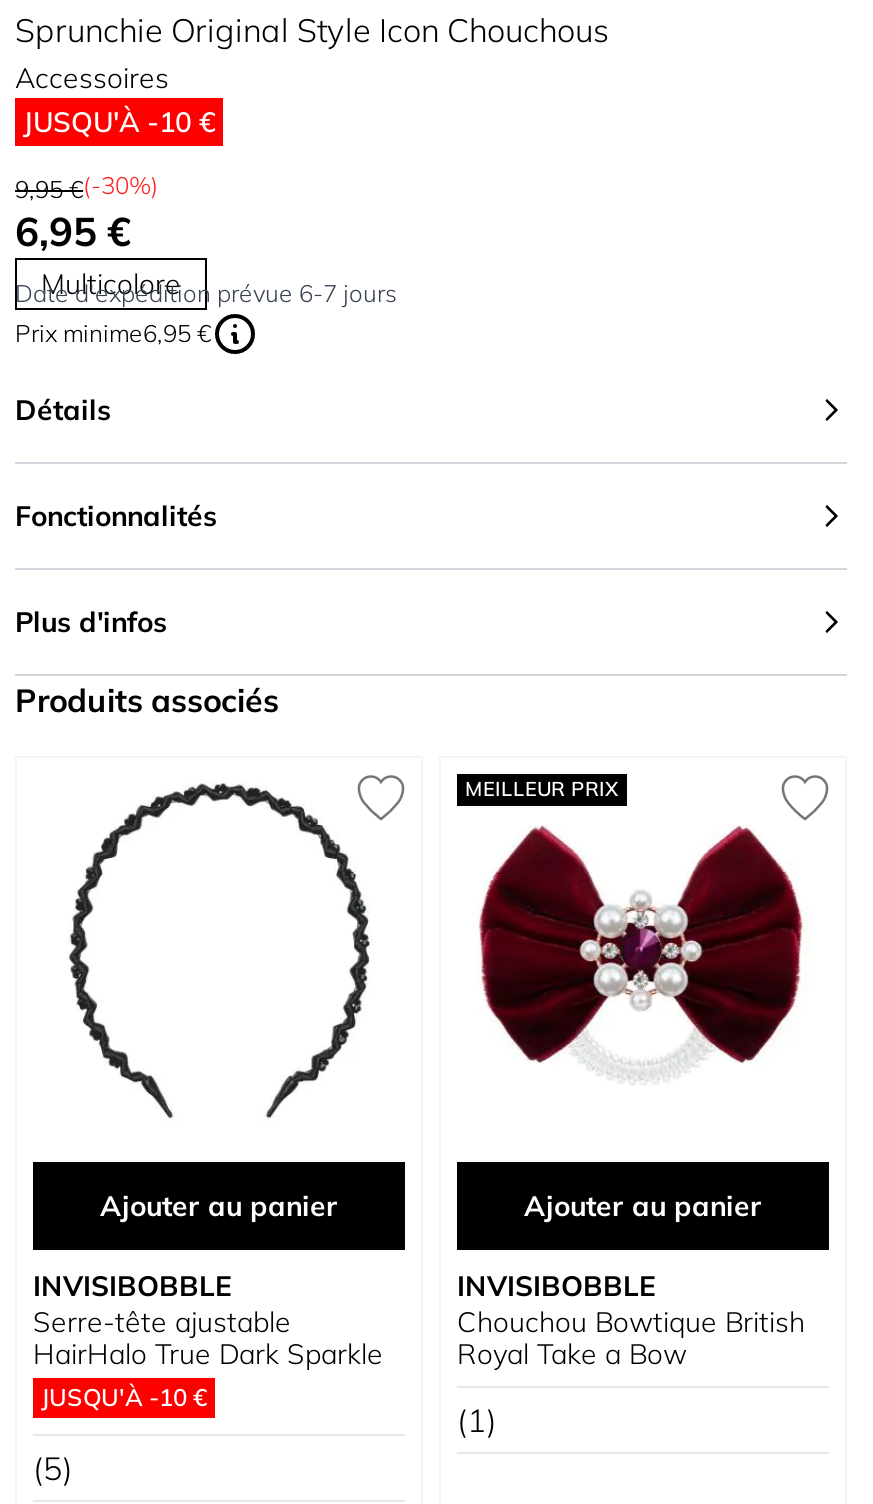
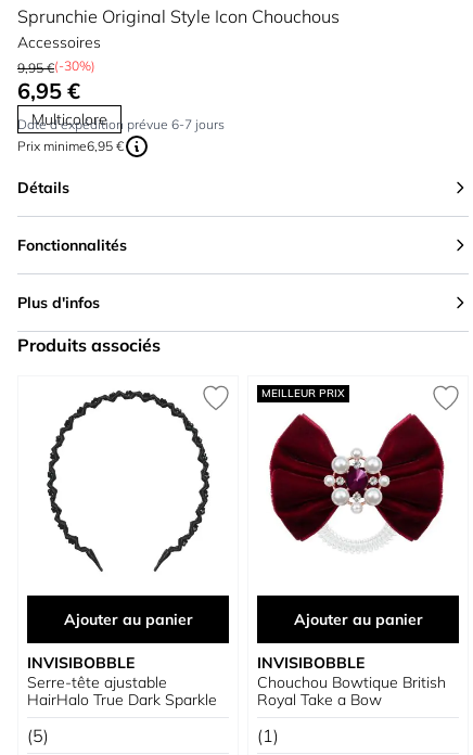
- JUSQU'À -10 €

- JUSQU'À -10 €
